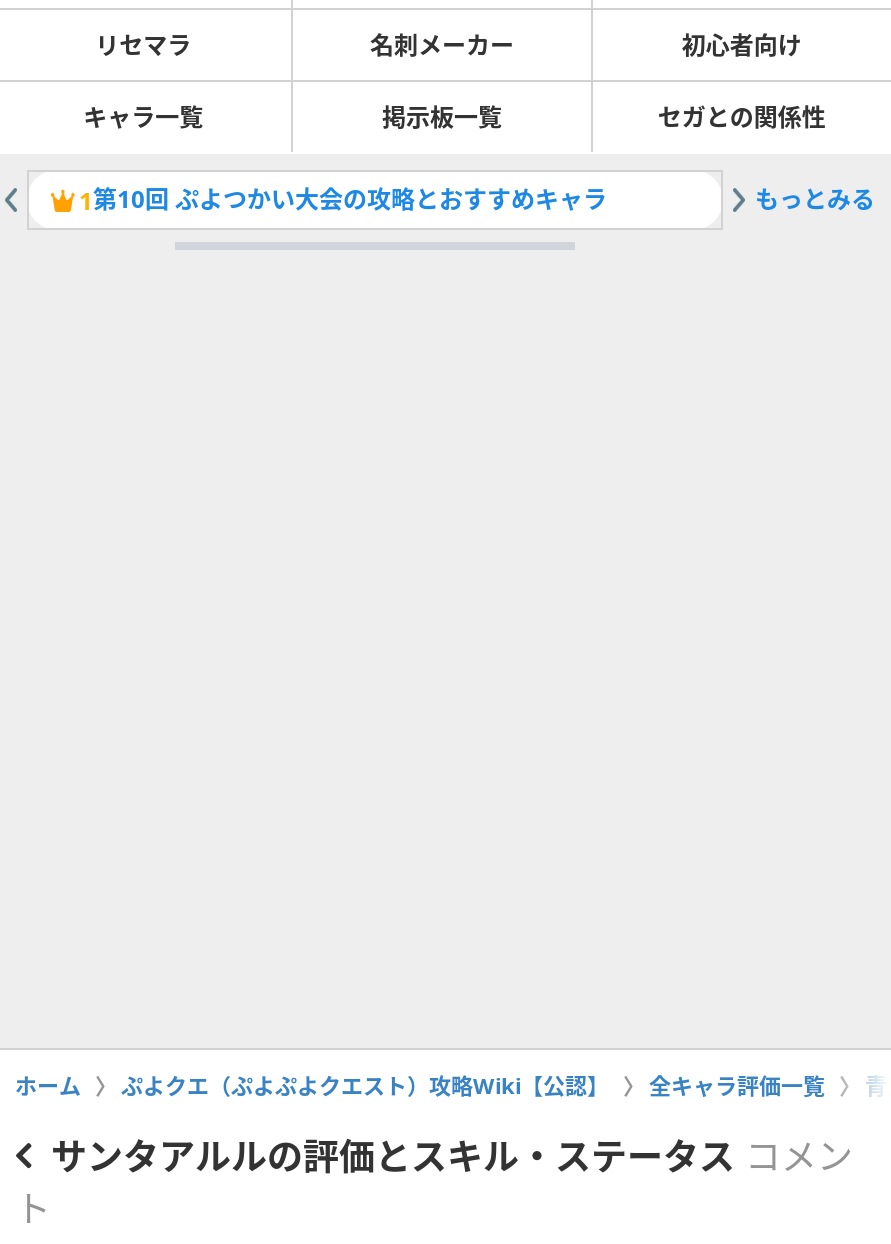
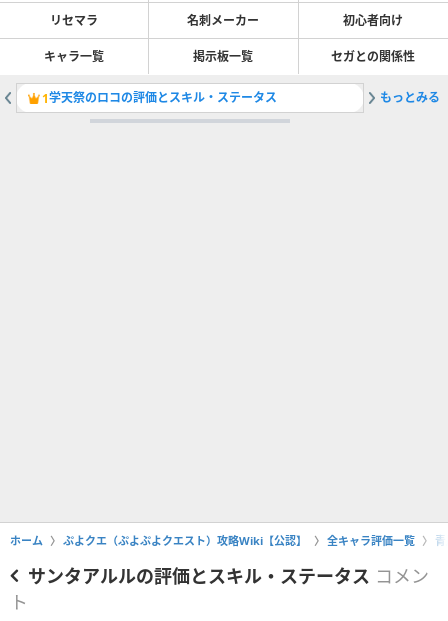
- 1第10回 ぷよつかい大会の攻略とおすすめキャラ
+ 1学天祭のロコの評価とスキル・ステータス
